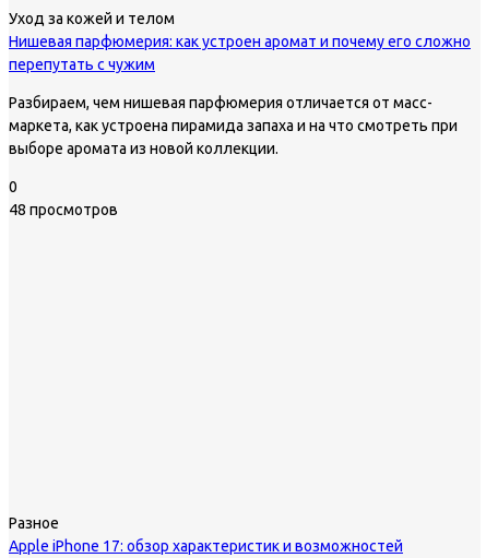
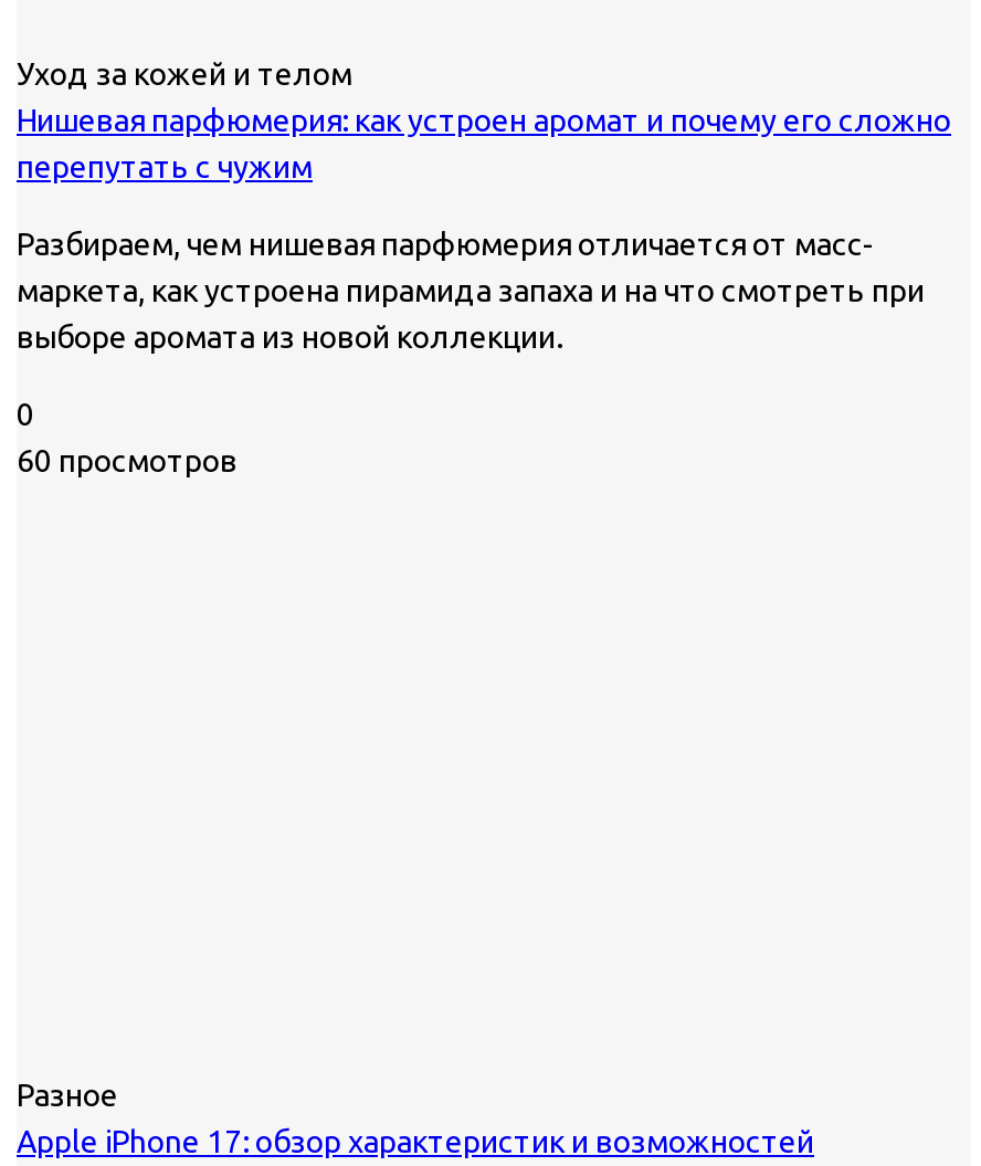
- 48 просмотров
+ 60 просмотров
